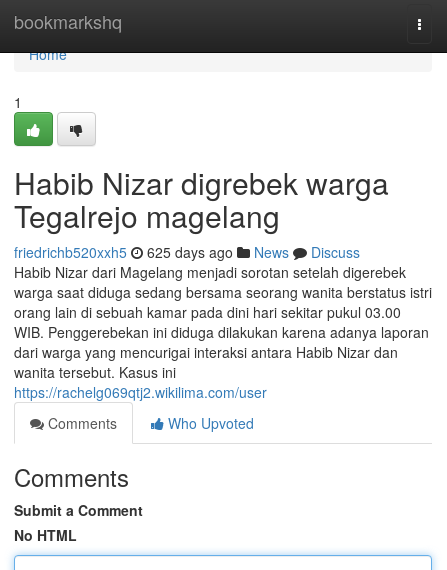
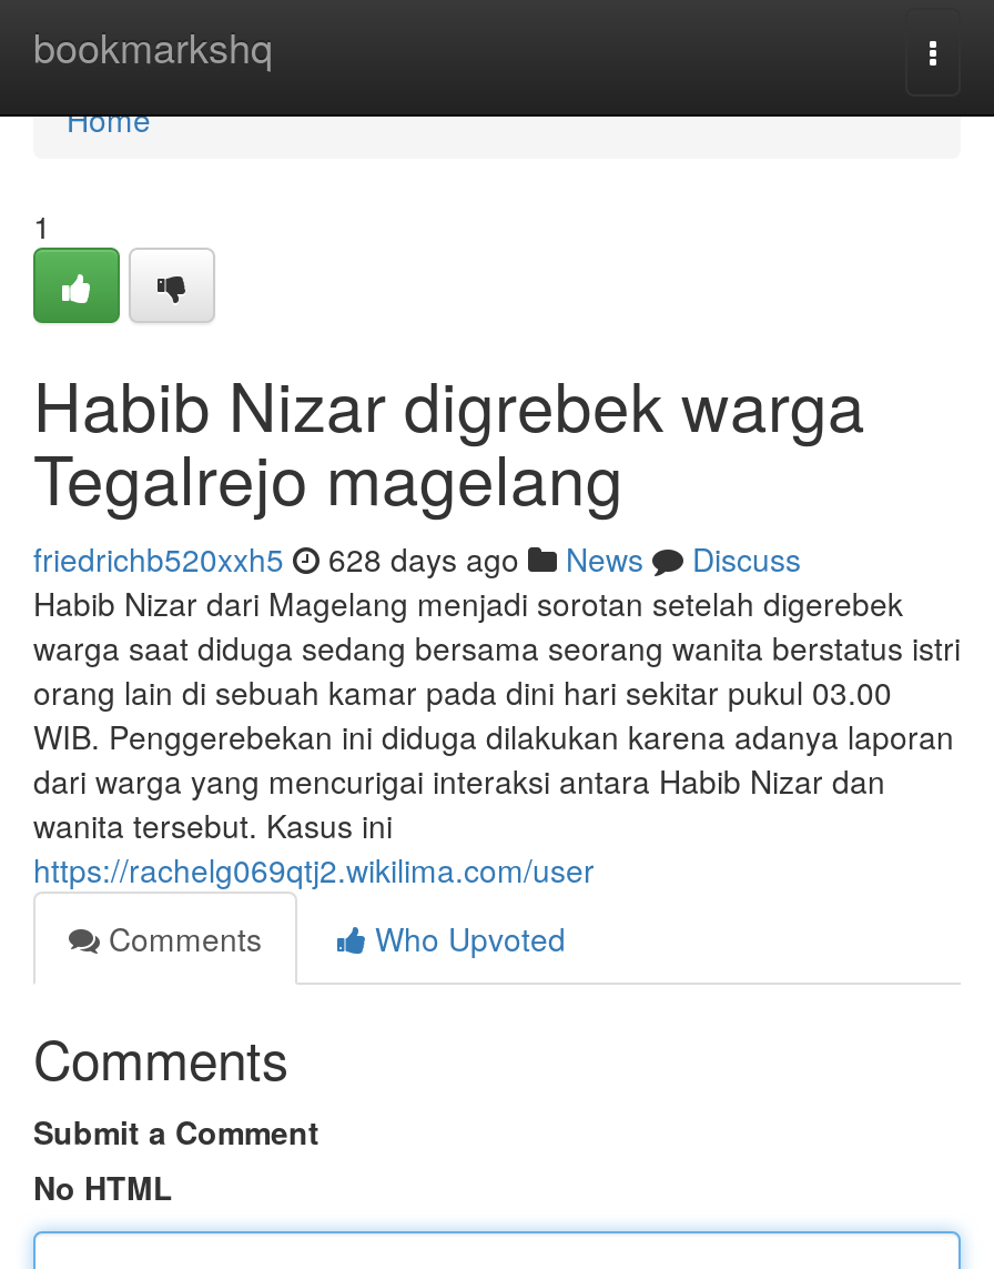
- friedrichb520xxh5 625 days ago News Discuss
+ friedrichb520xxh5 628 days ago News Discuss
